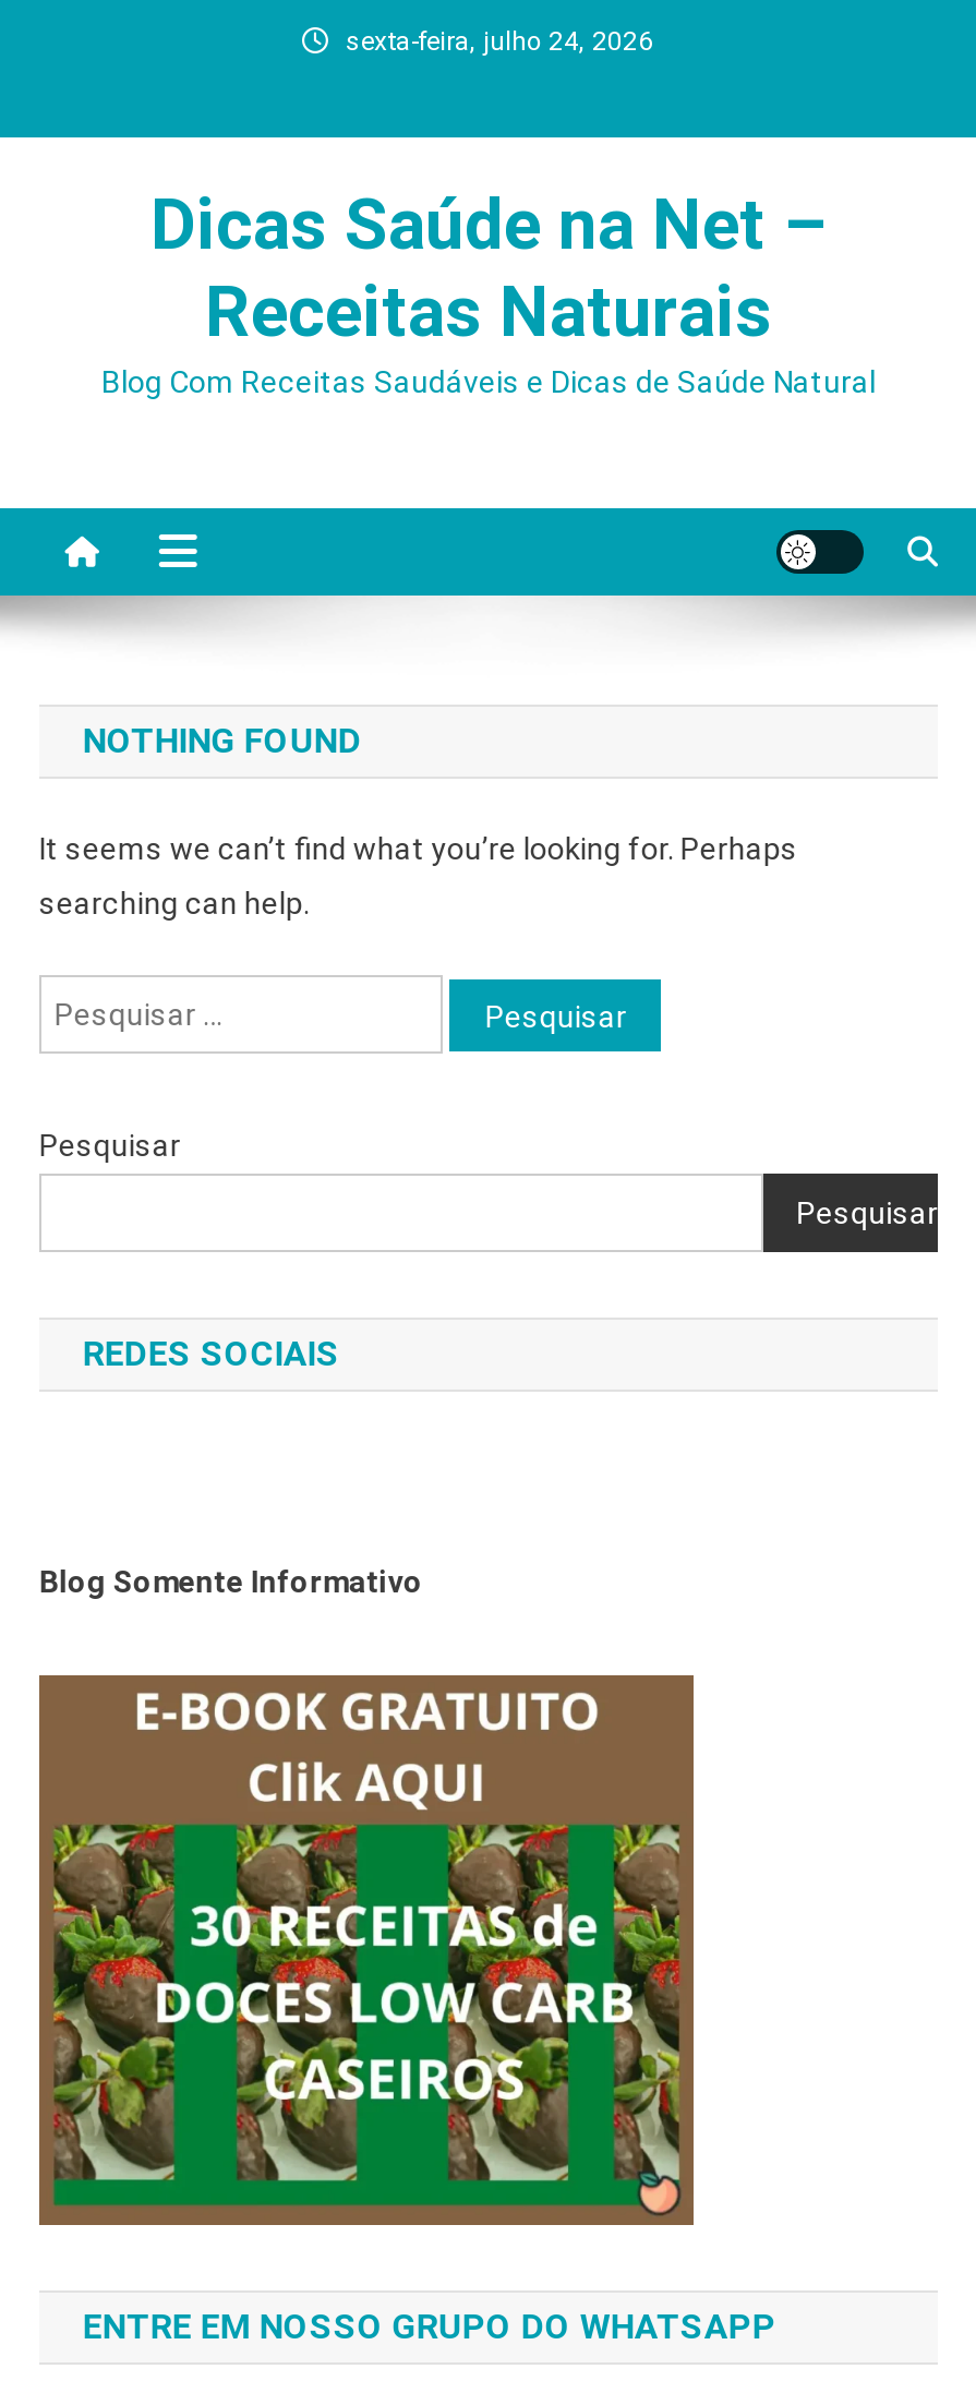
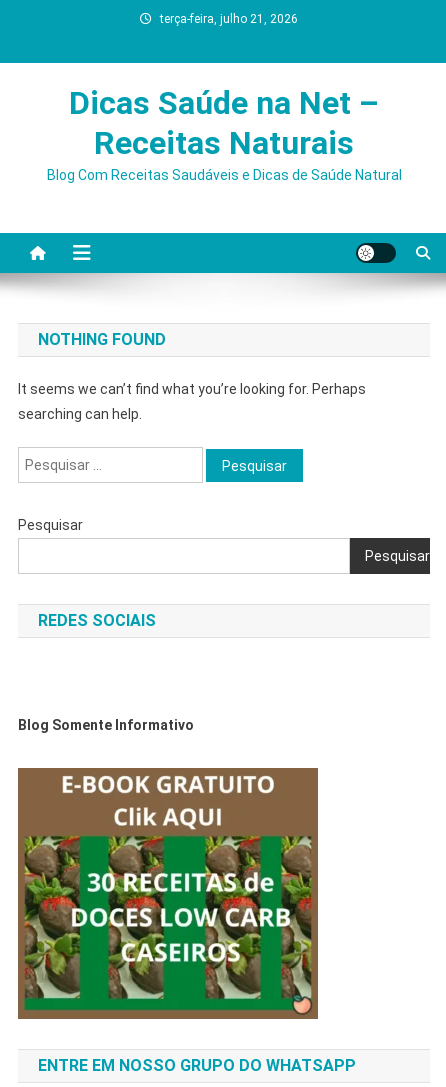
- sexta-feira, julho 24, 2026
+ terça-feira, julho 21, 2026
